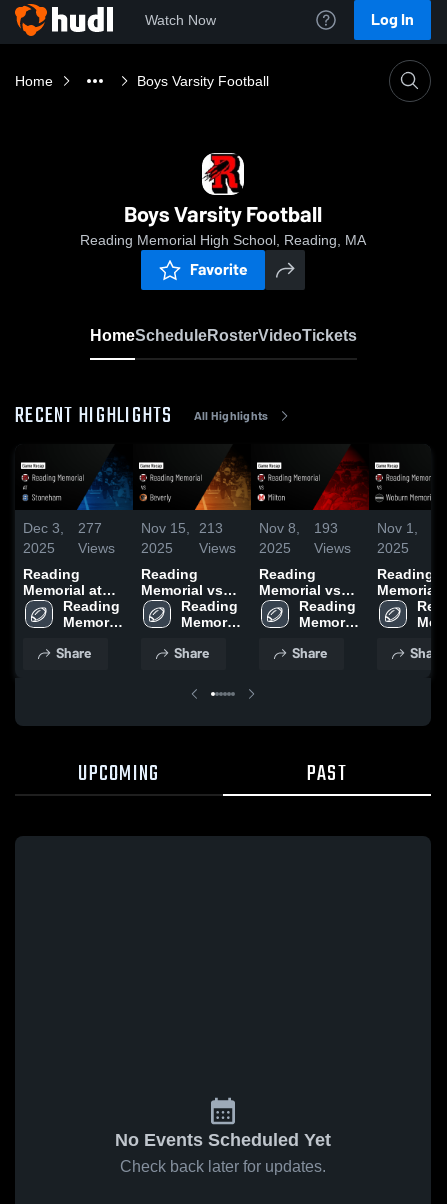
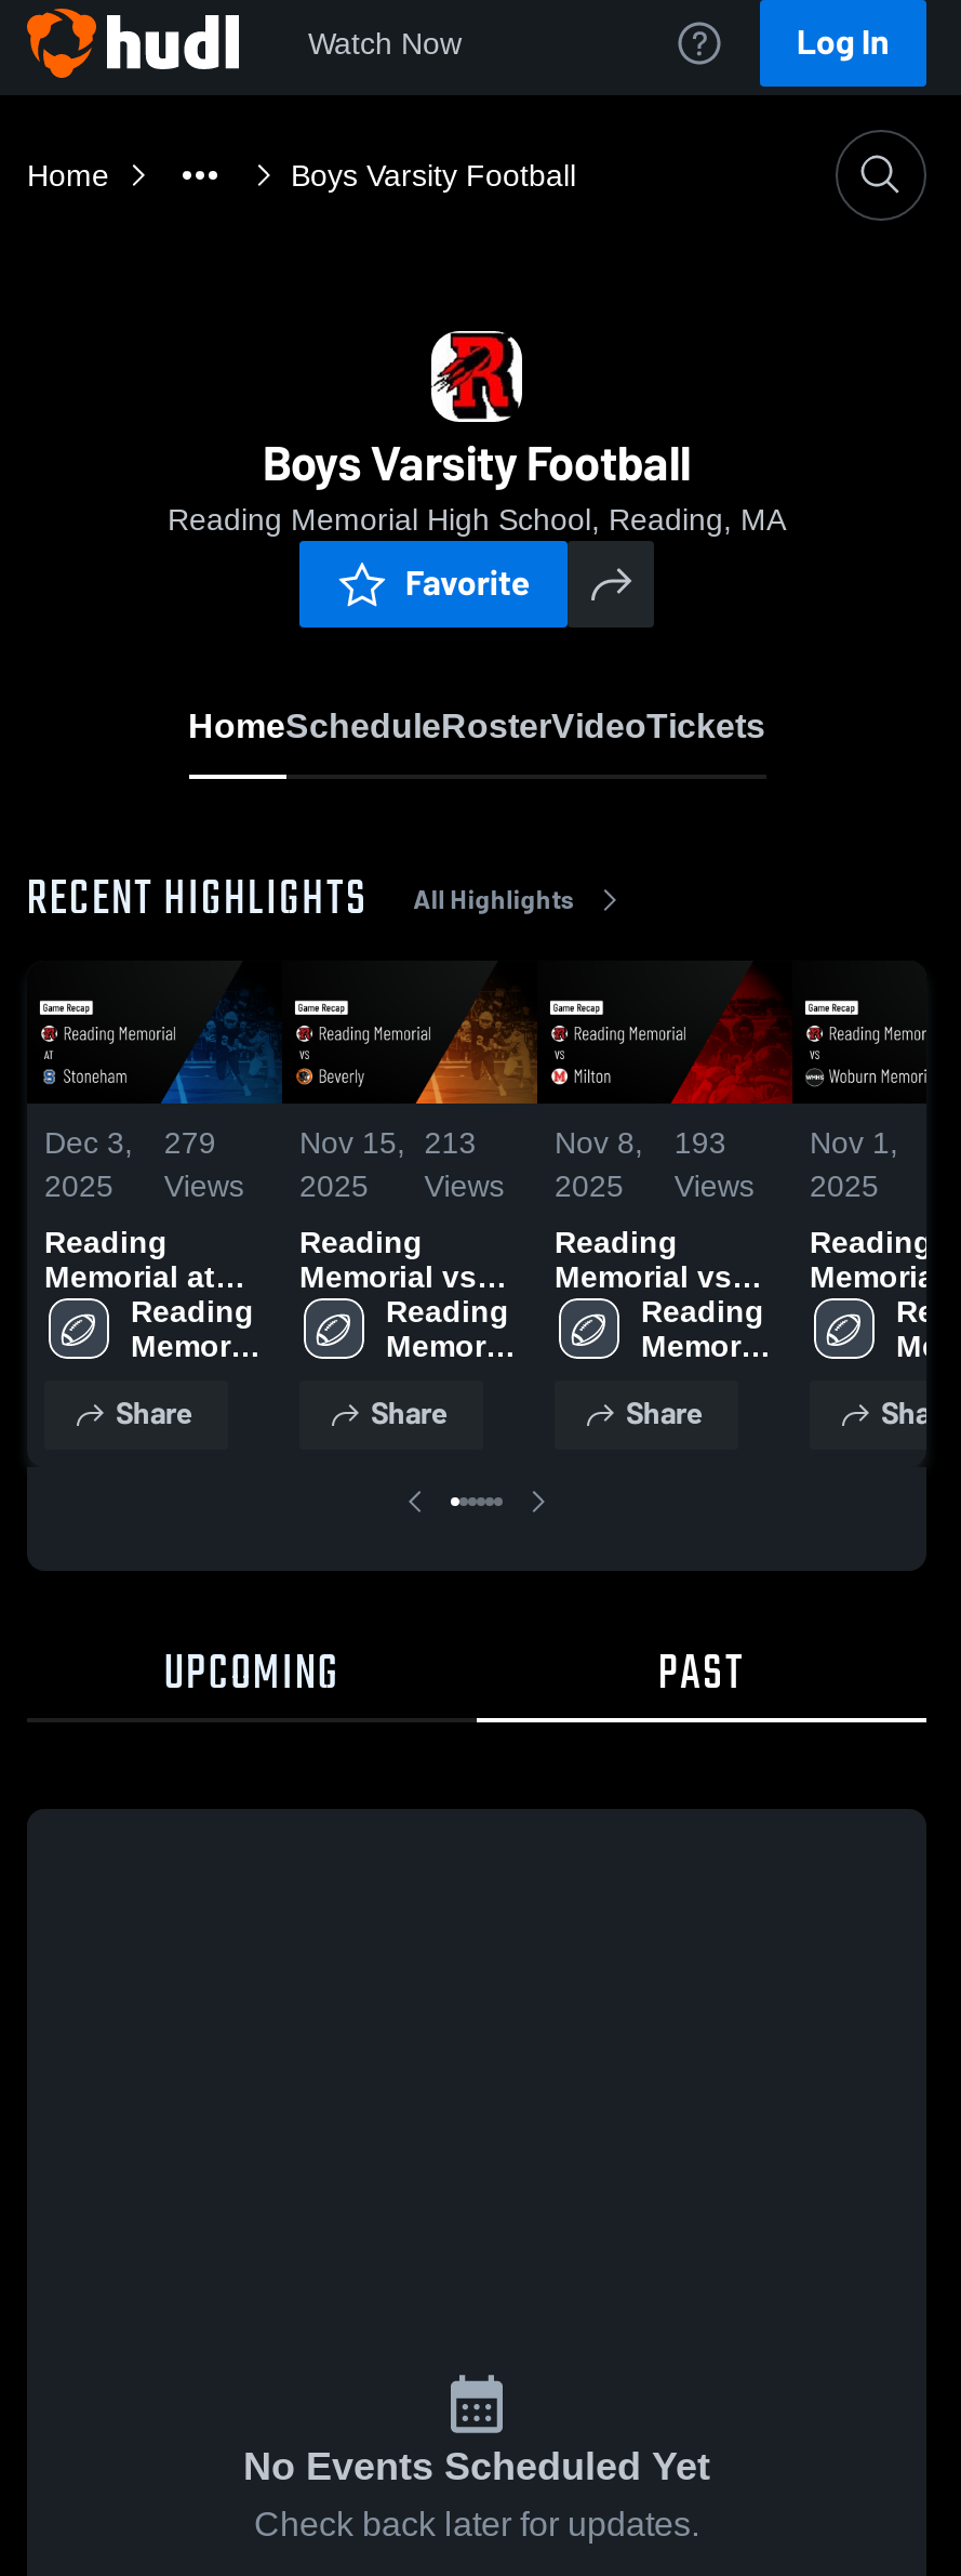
- Dec 3, 277
+ Dec 3, 279
